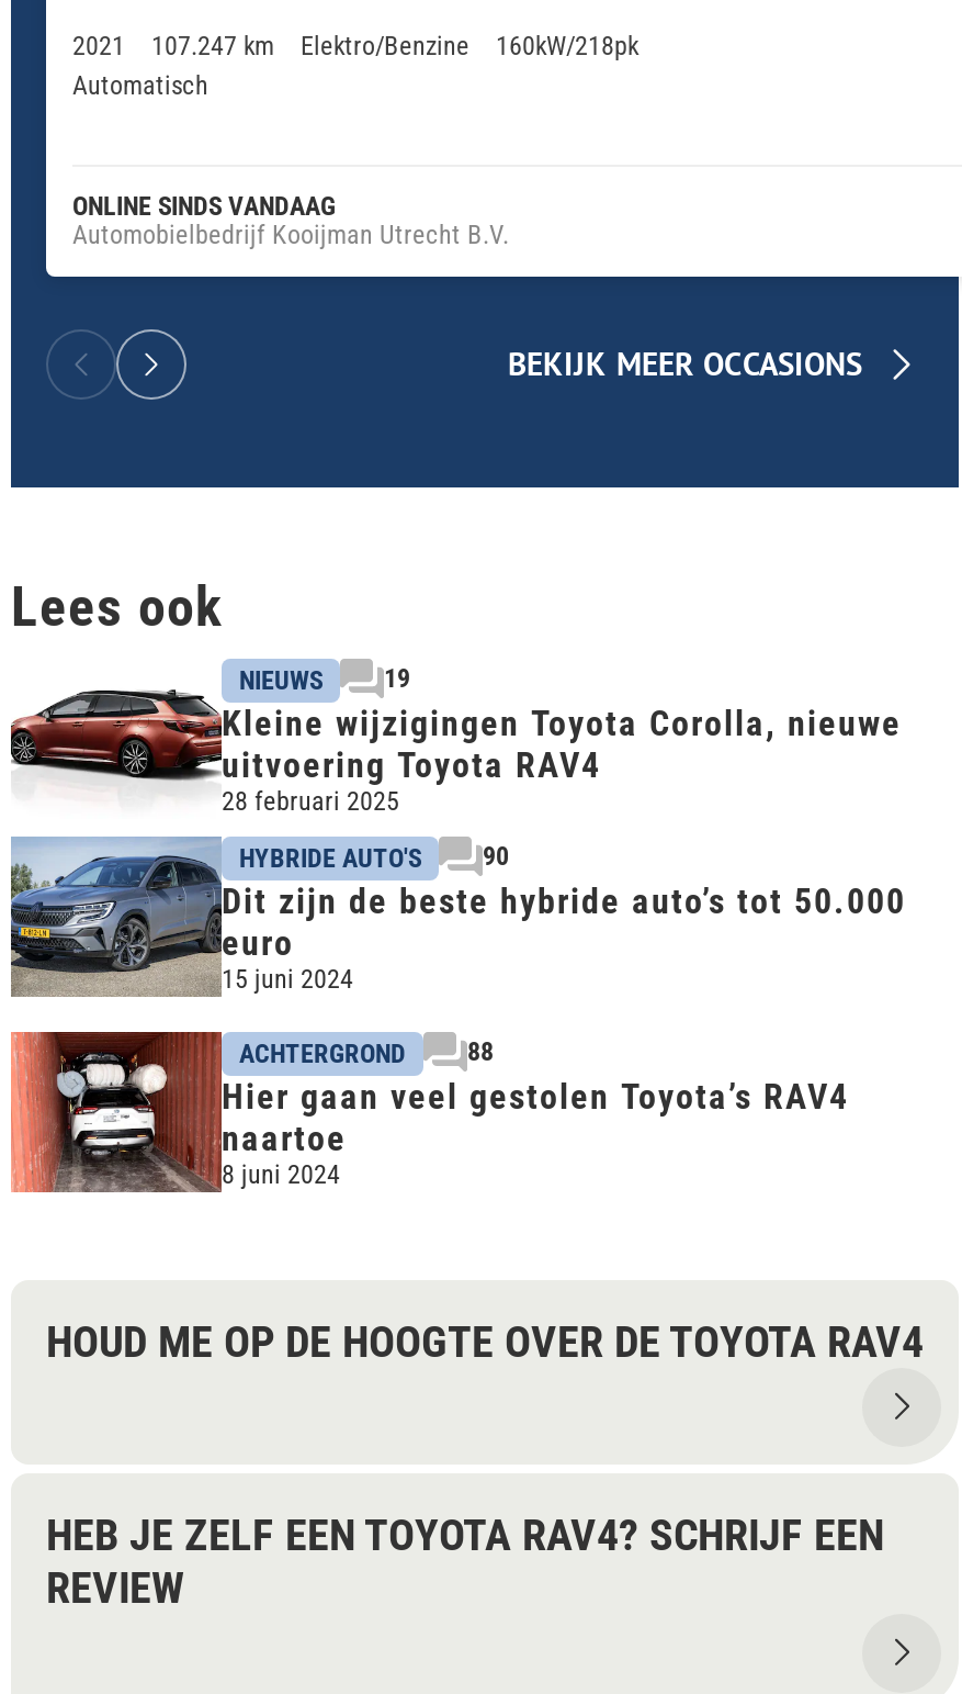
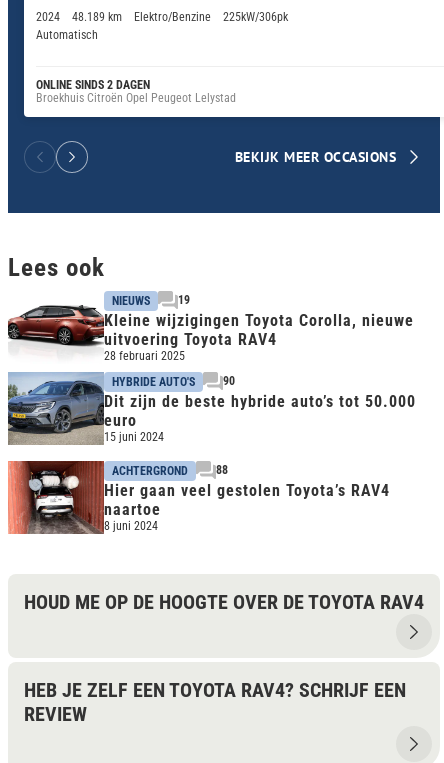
- 2021
- 107.247 km
+ 2024
+ 48.189 km

- 160kW/218pk
+ 225kW/306pk

- ONLINE SINDS VANDAAG
- Automobielbedrijf Kooijman Utrecht B.V.
+ ONLINE SINDS 2 DAGEN
+ Broekhuis Citroën Opel Peugeot Lelystad
